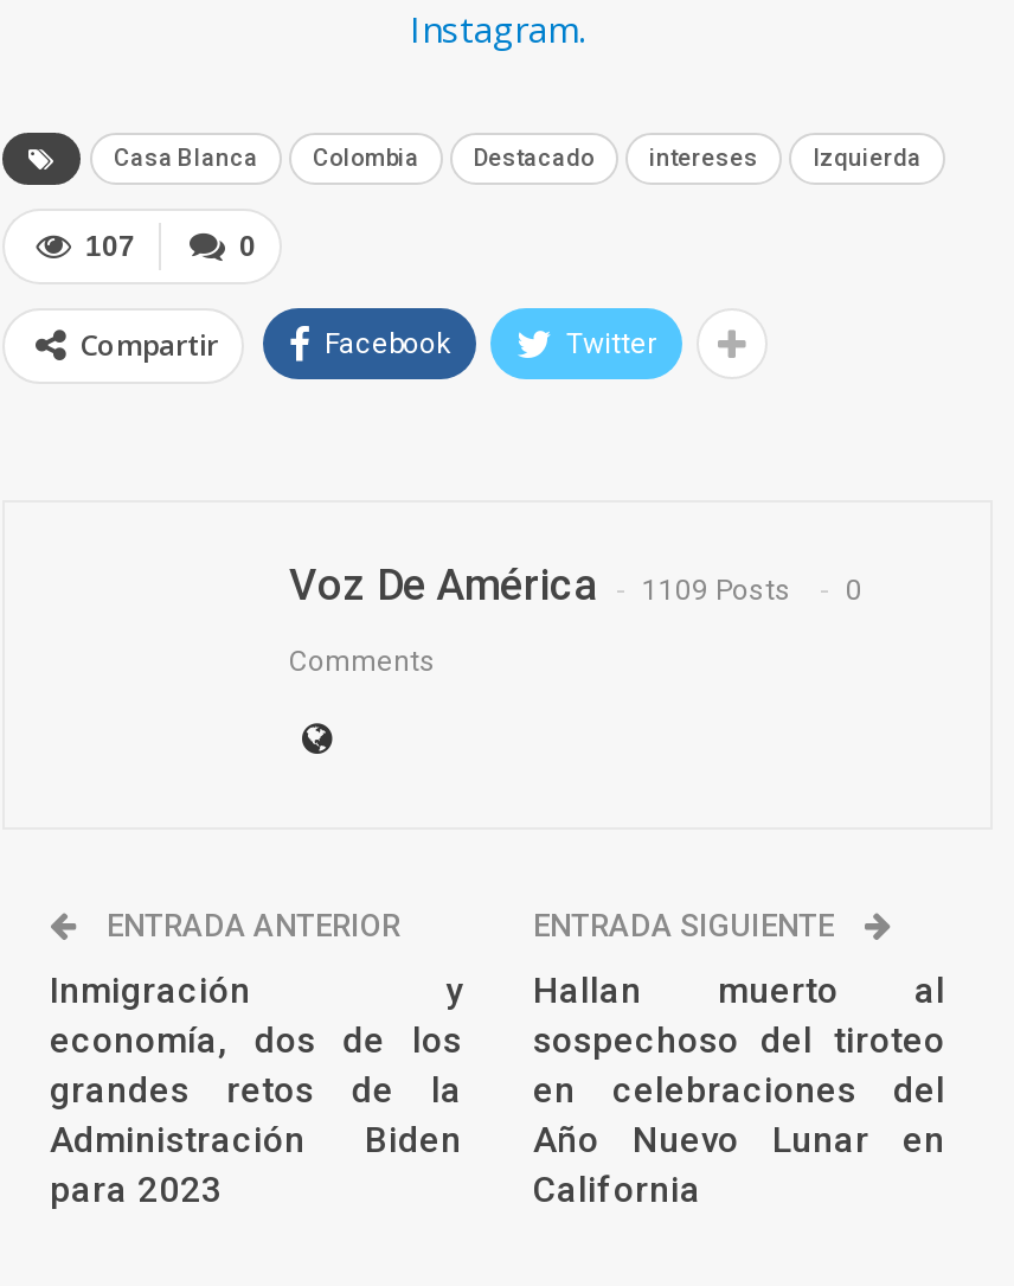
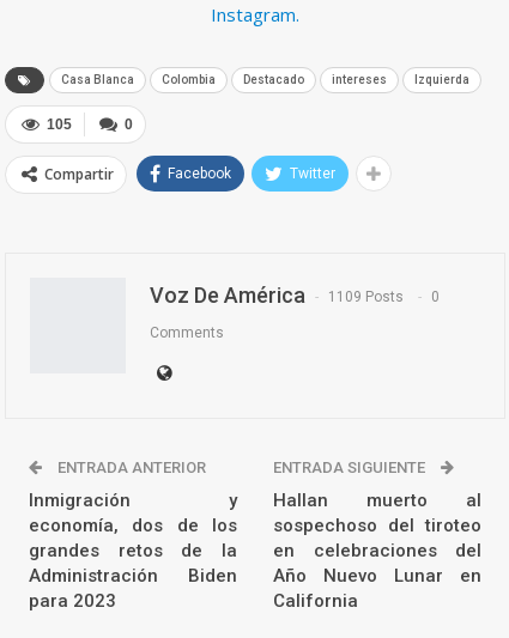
- 107
+ 105
